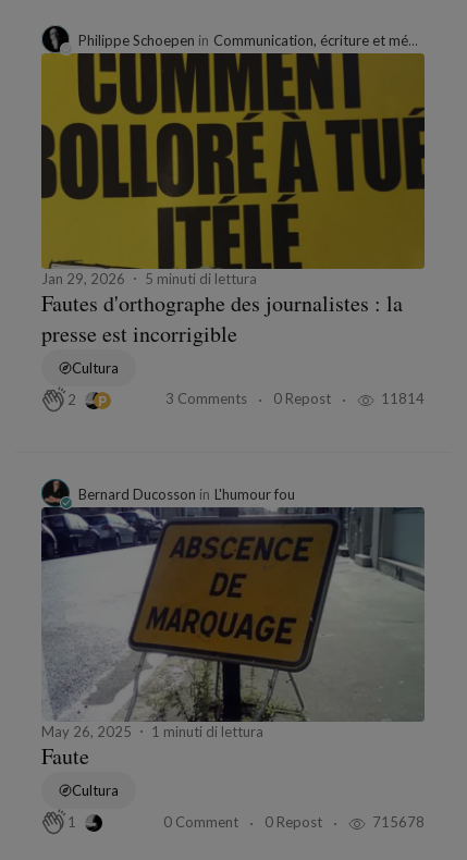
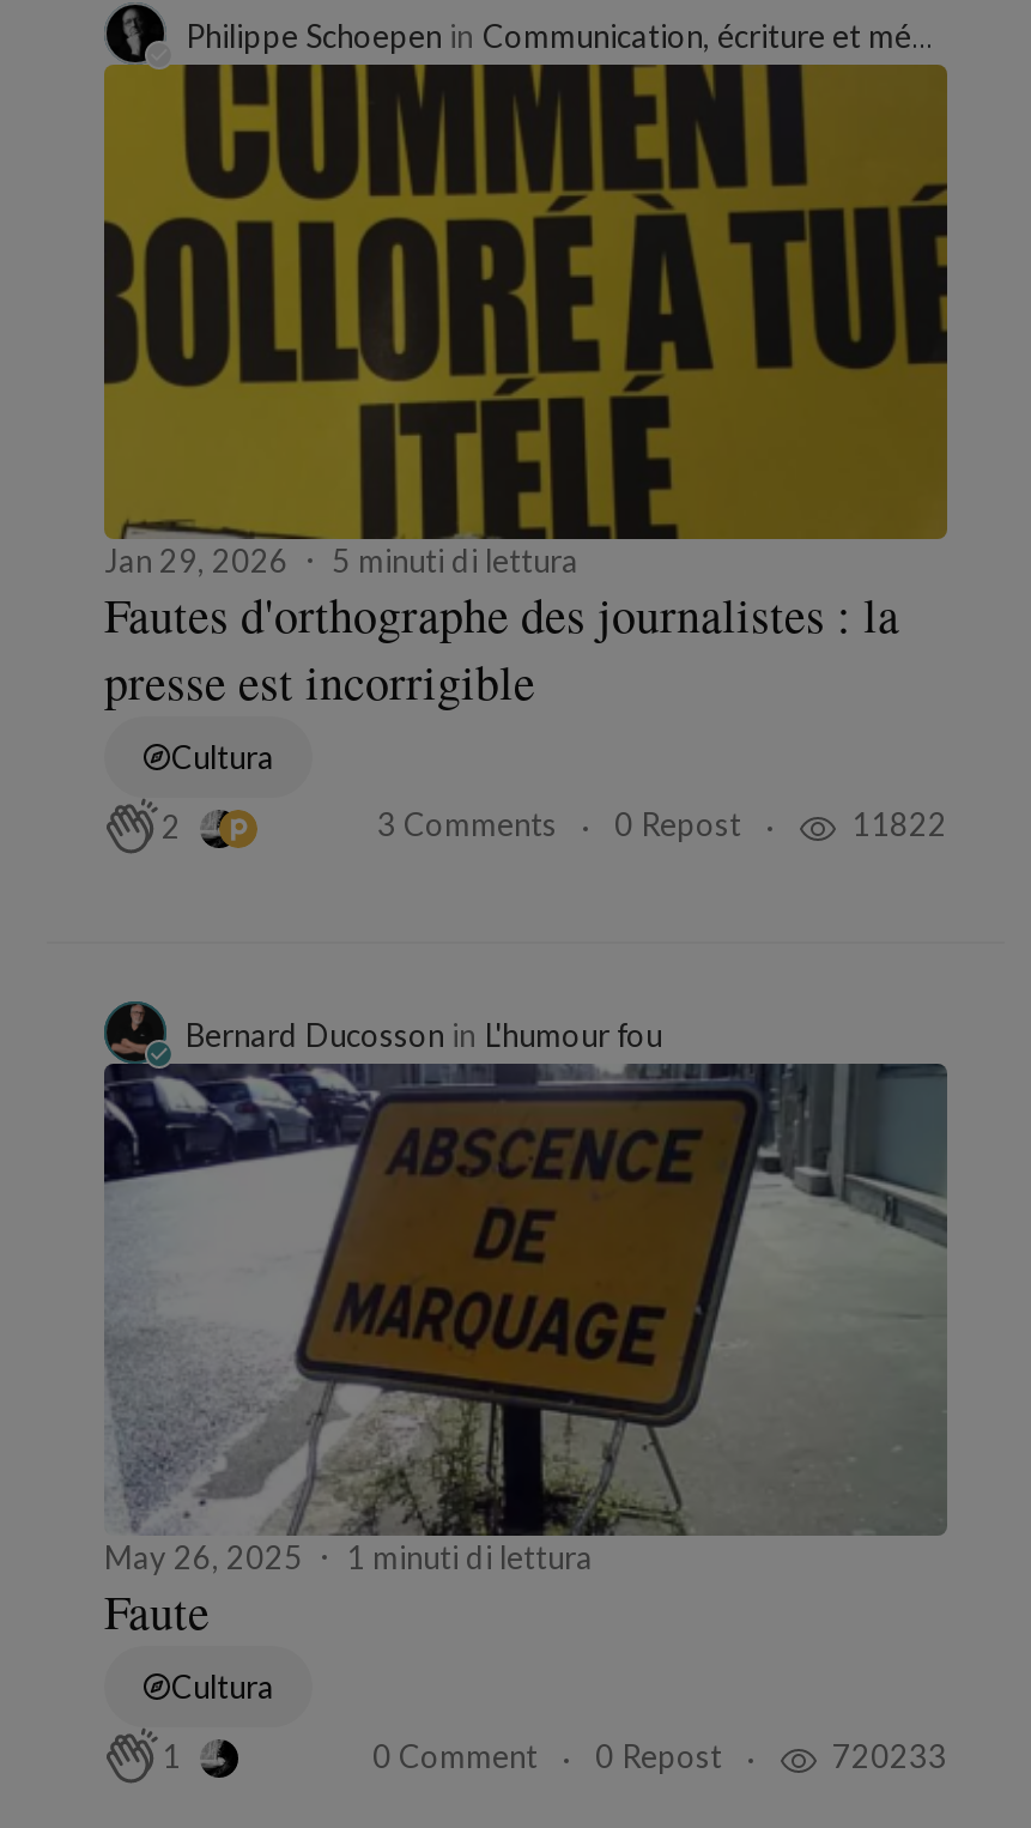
- 11814
+ 11822

- 715678
+ 720233
